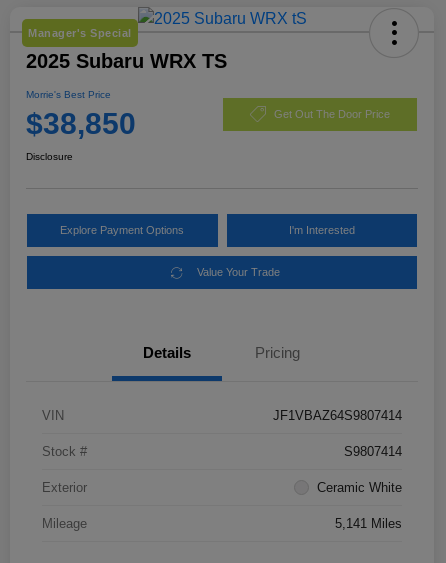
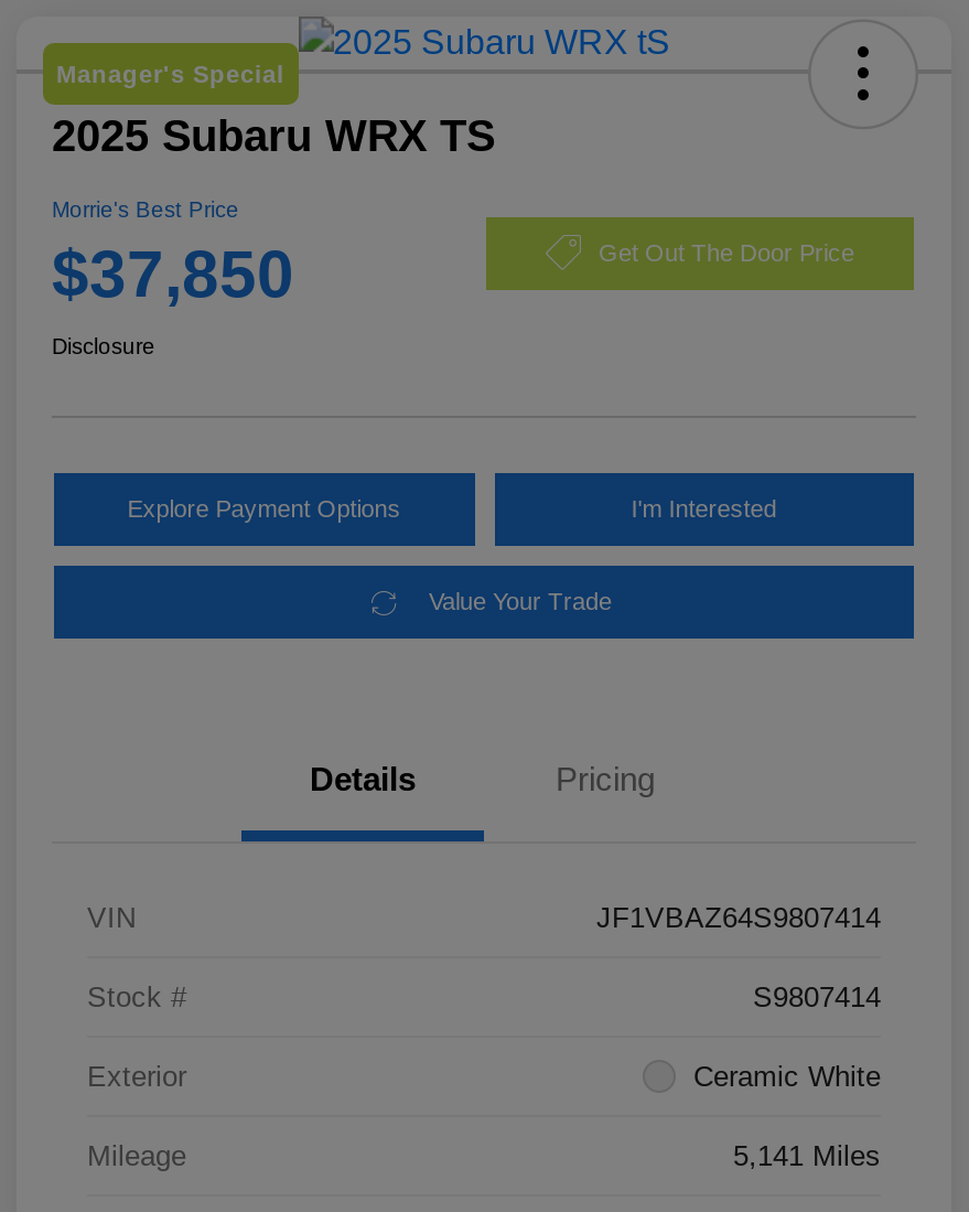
- $38,850
+ $37,850
